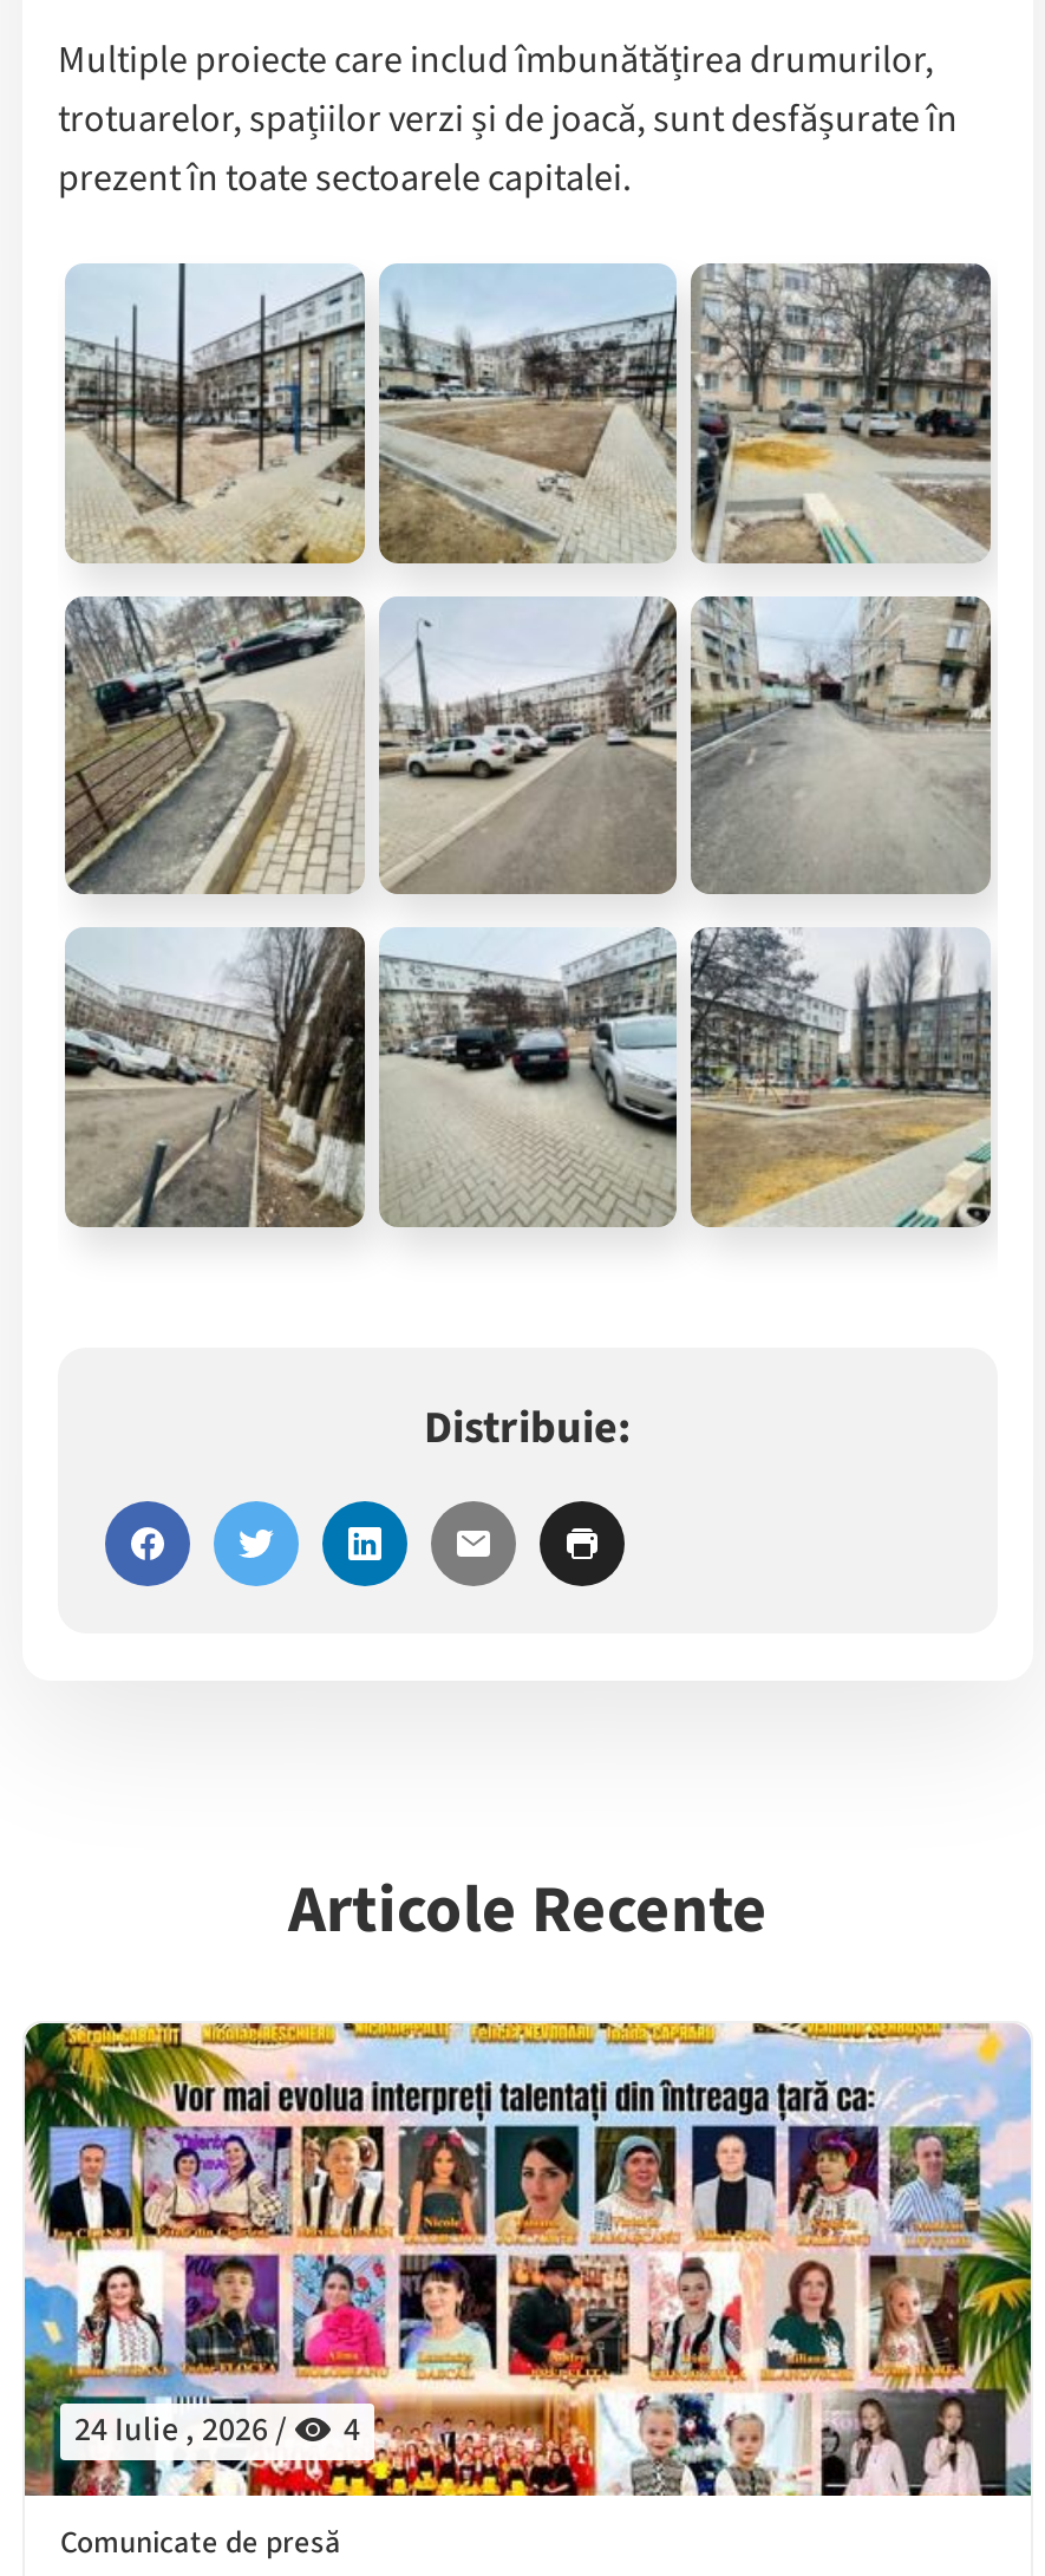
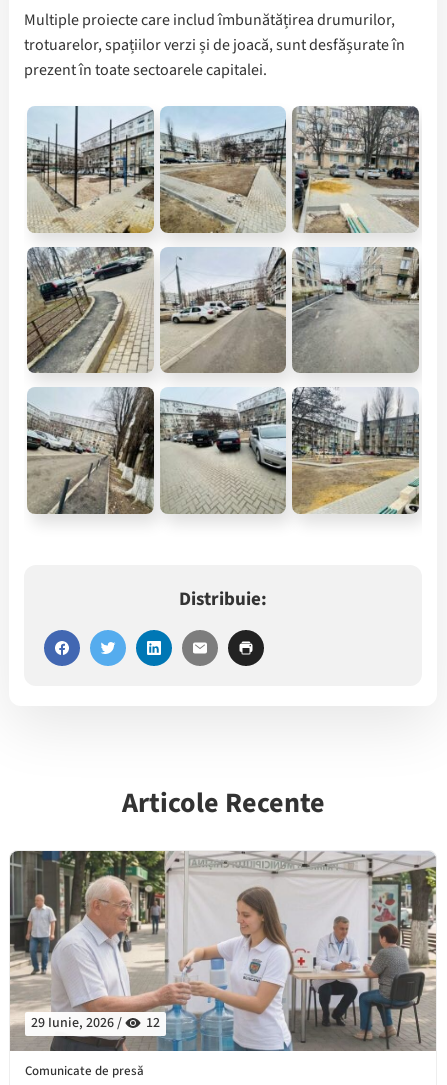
- [image]
- 24 Iulie , 2026 /
- 4
+ [image]
+ 29 Iunie, 2026 /
+ 12
